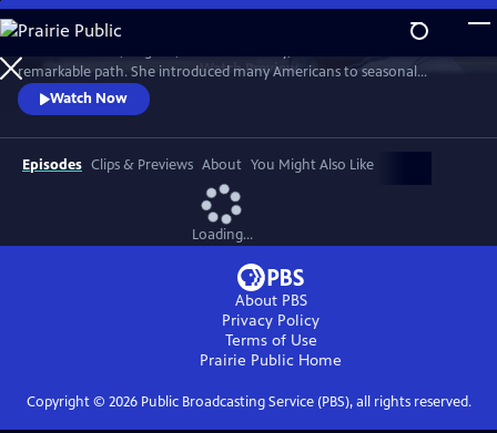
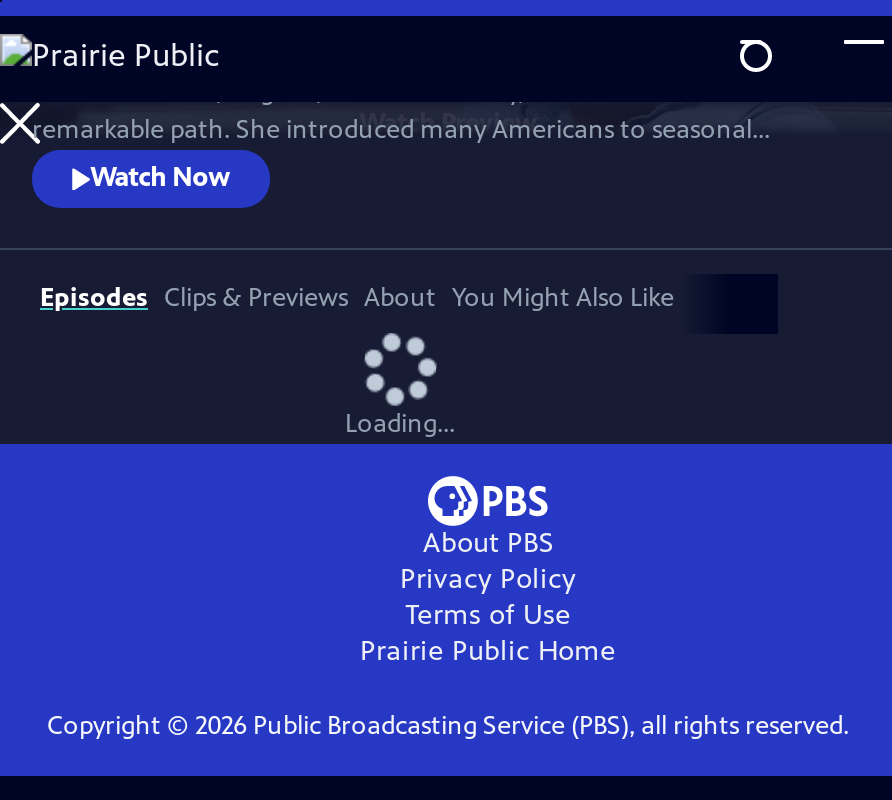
- [image]
+ [image]
